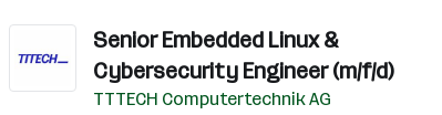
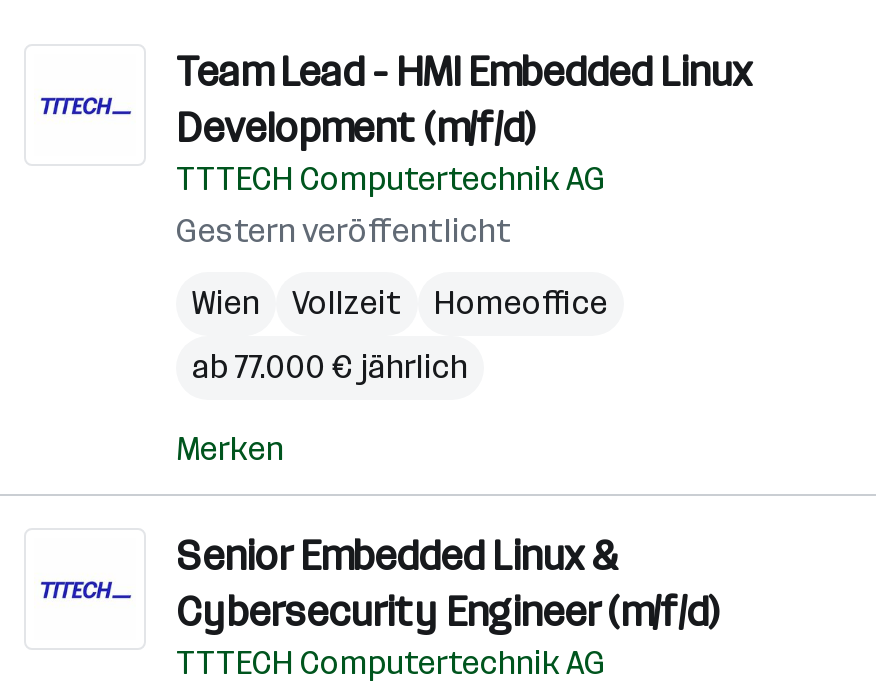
+ Team Lead - HMI Embedded Linux
+ Development (m/f/d)
+ TTTECH Computertechnik AG
+ Gestern veröffentlicht
+ Wien
+ Vollzeit
+ Homeoffice
+ ab 77.000 € jährlich
+ Merken
